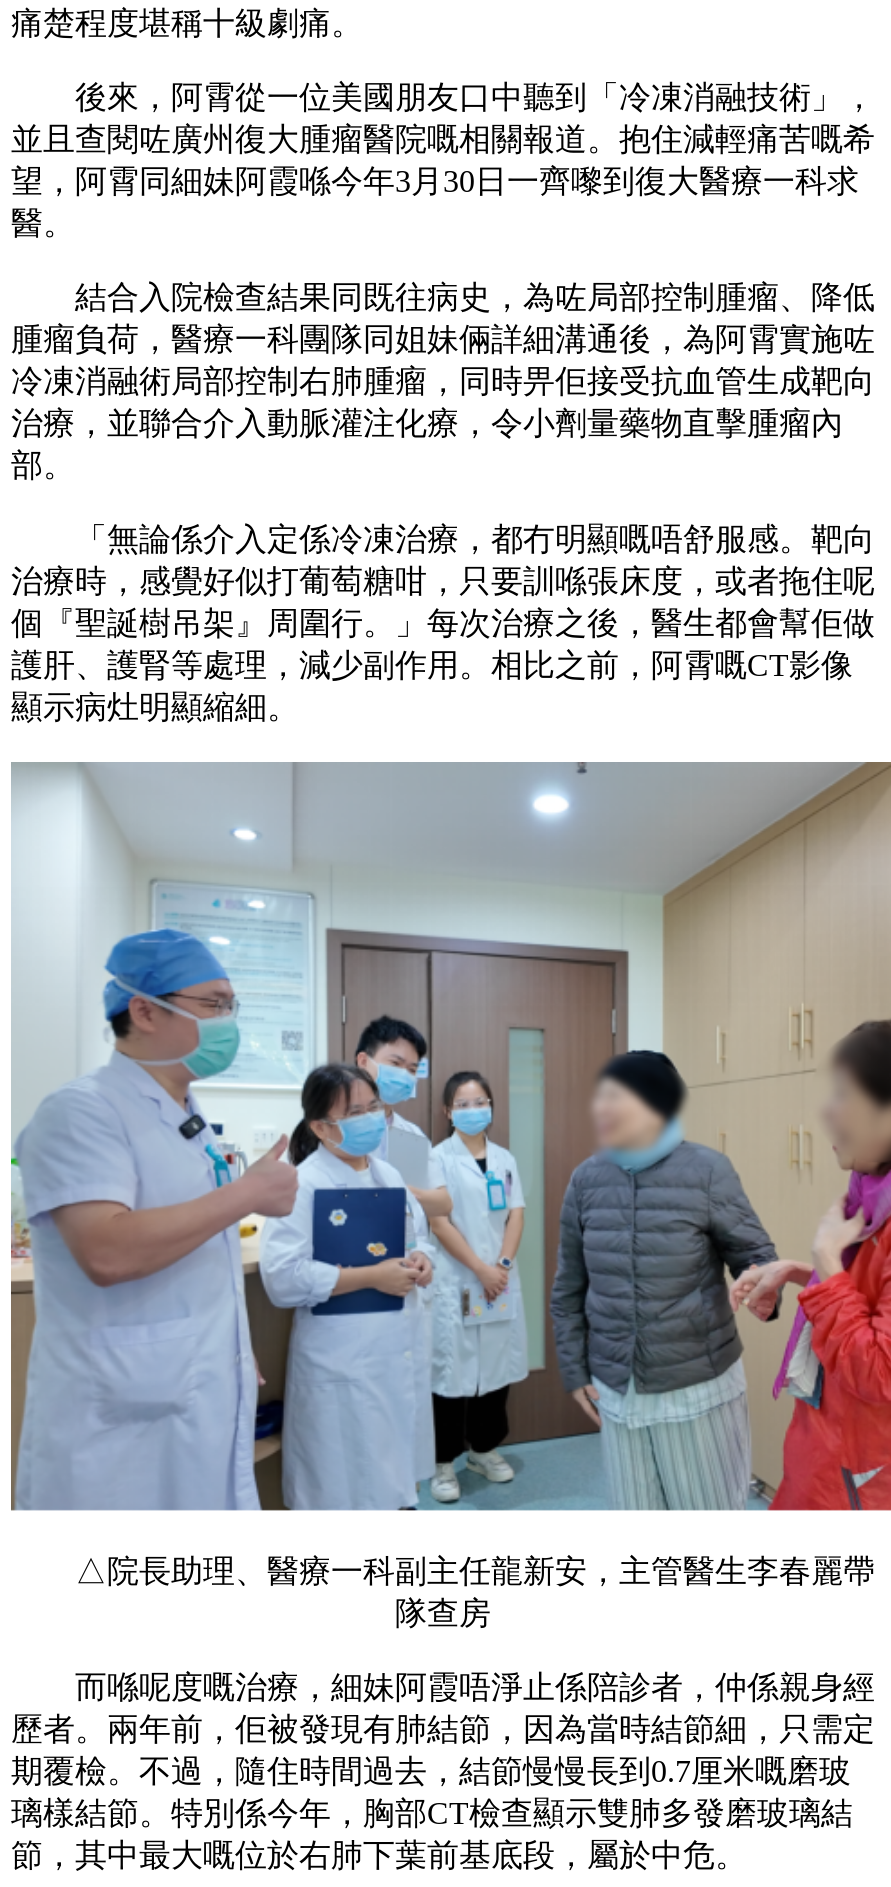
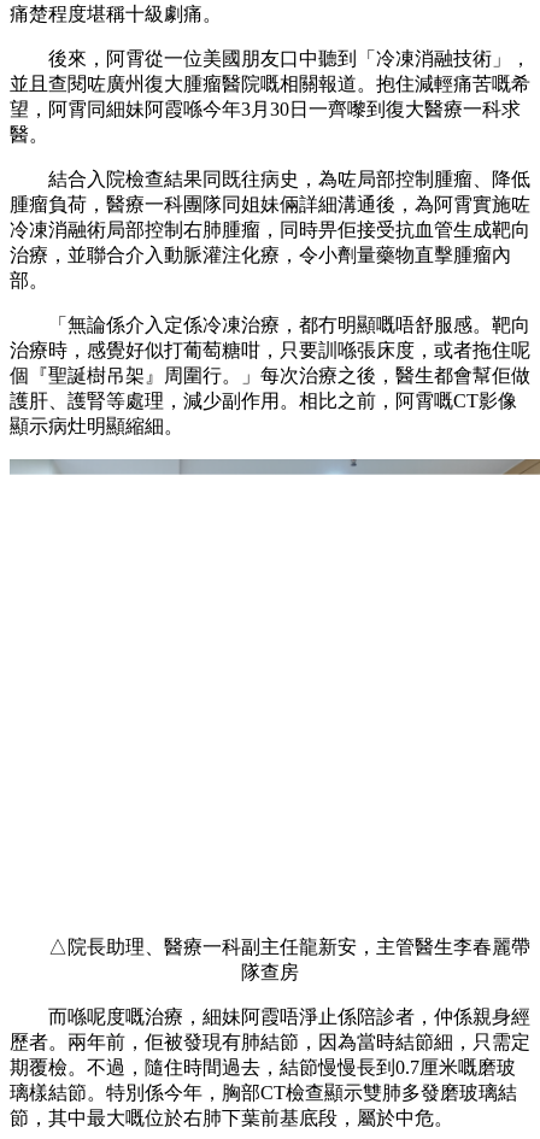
- [image]
